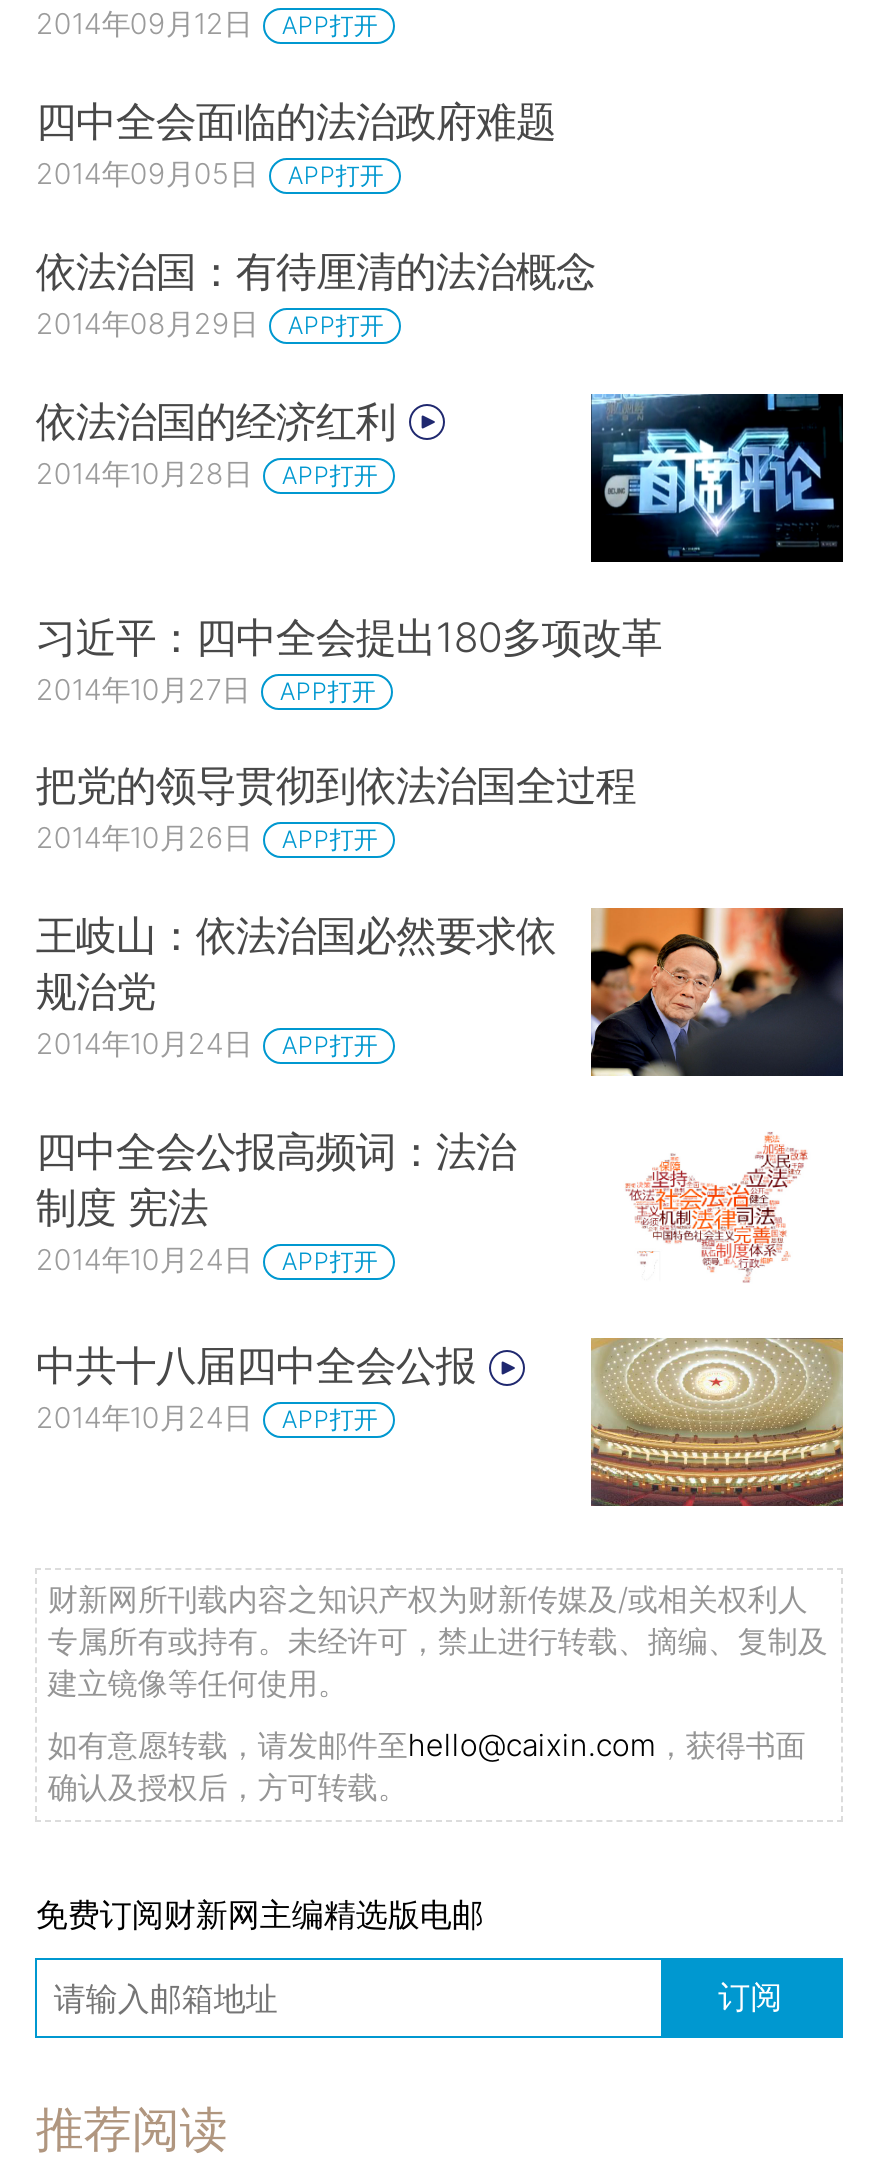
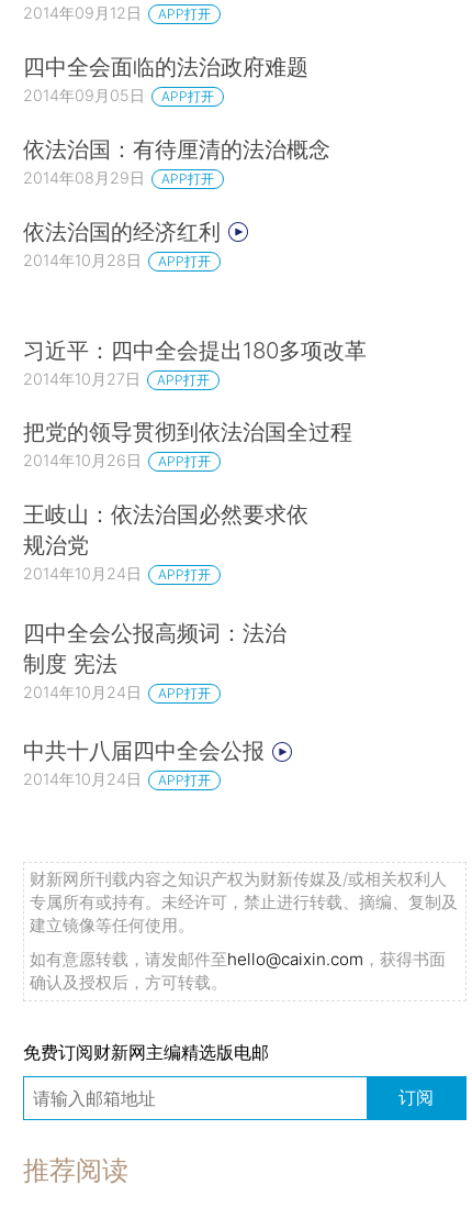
- [image]

- [image]

- [image]

- [image]
